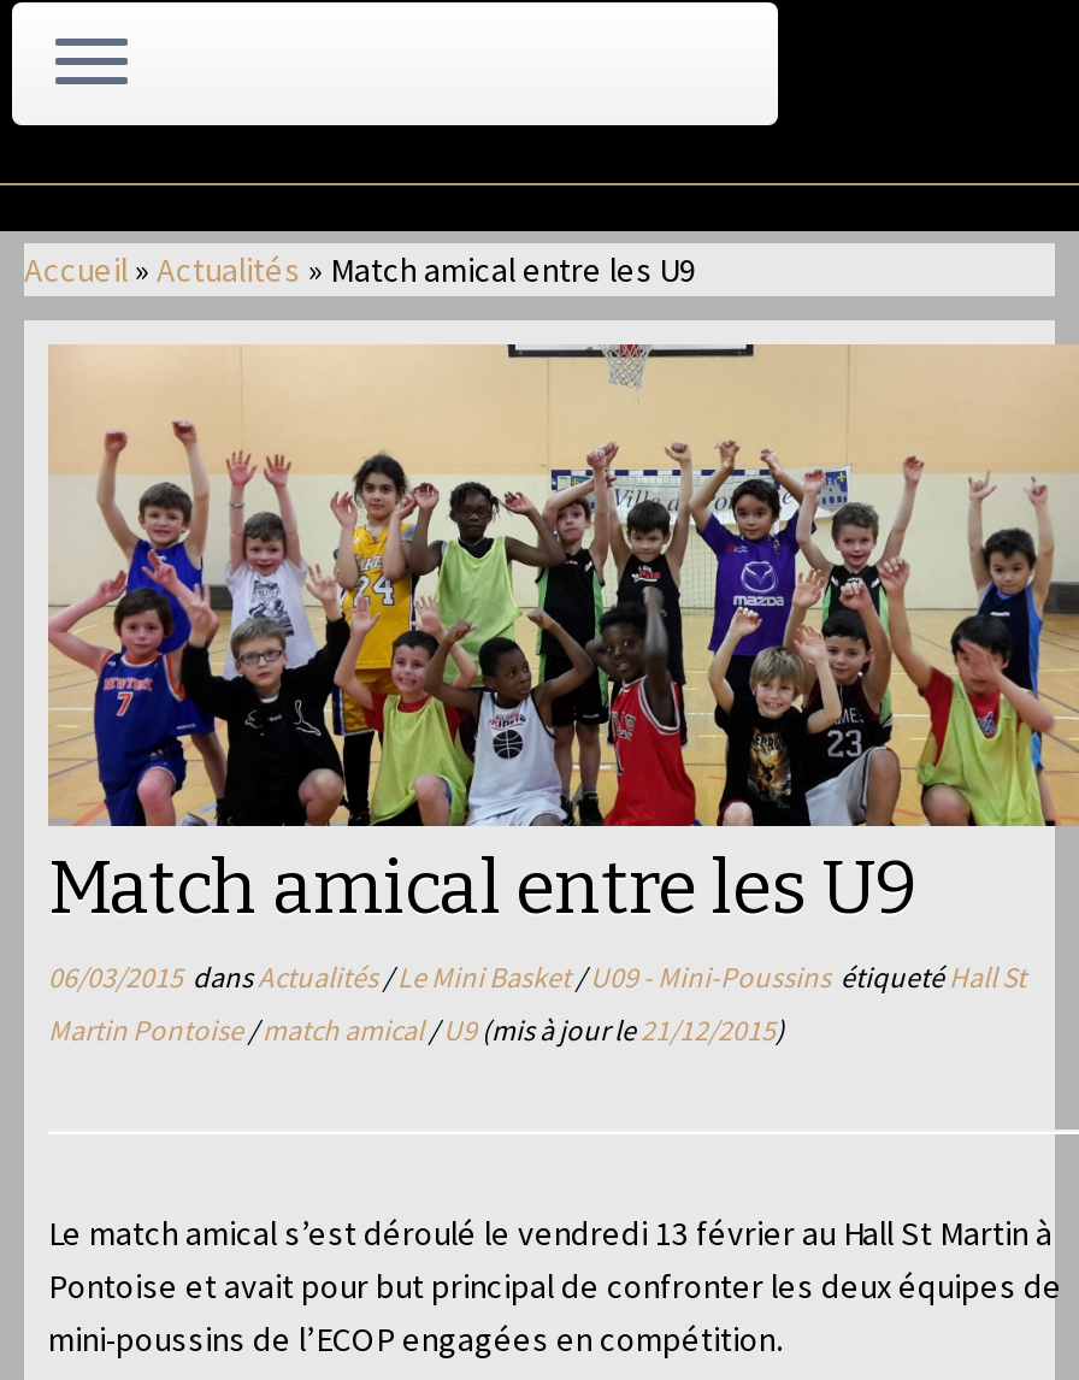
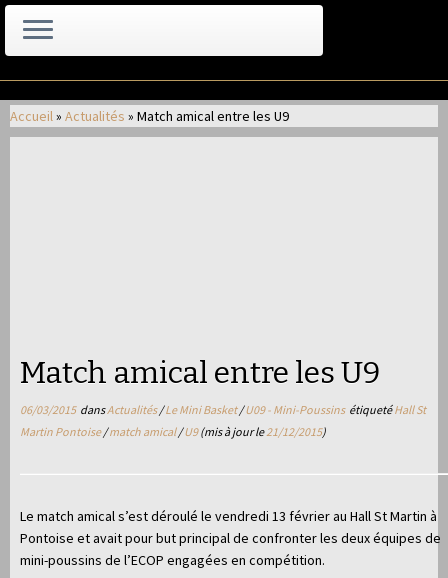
- [image]
